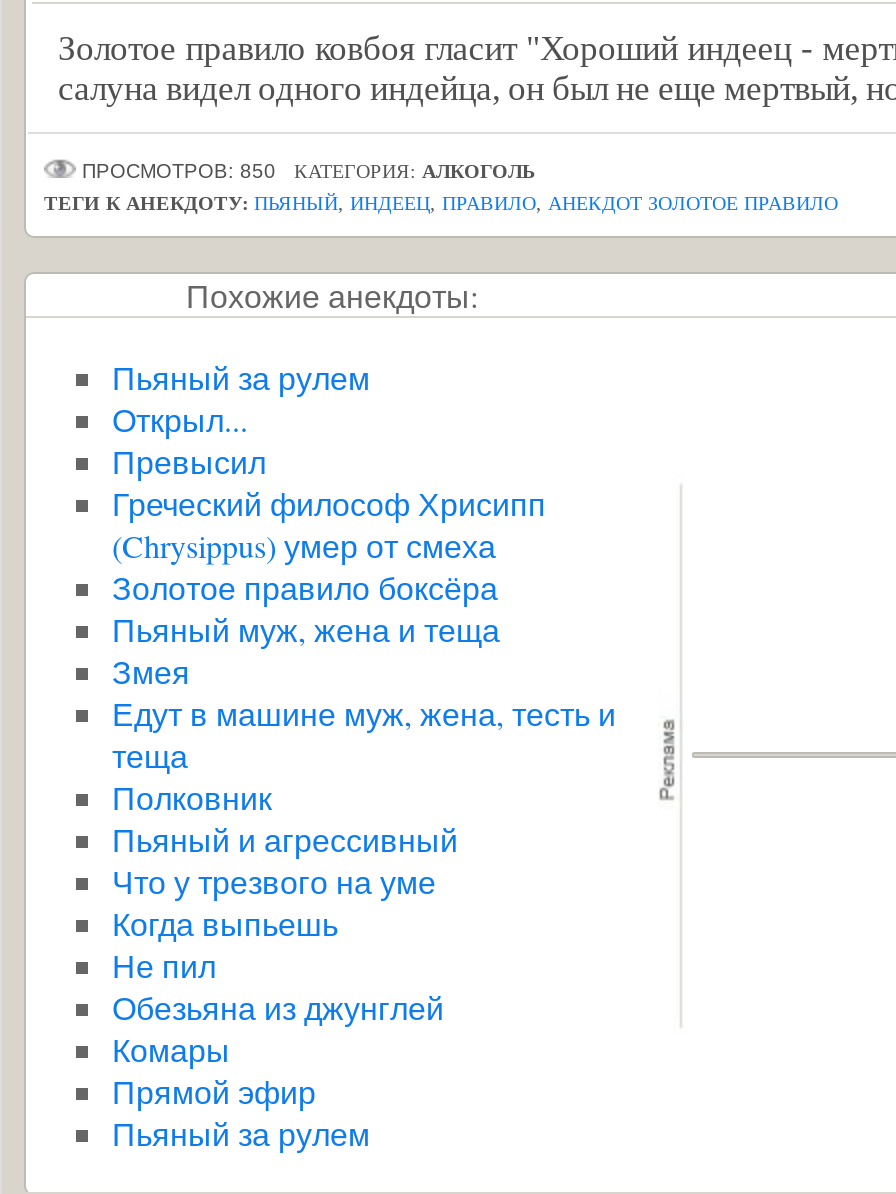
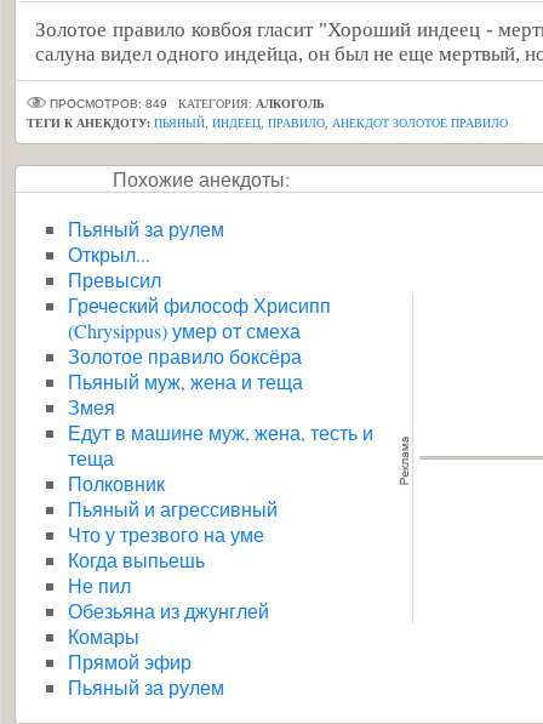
- ПРОСМОТРОВ: 850 КАТЕГОРИЯ: АЛКОГОЛЬ
+ ПРОСМОТРОВ: 849 КАТЕГОРИЯ: АЛКОГОЛЬ
